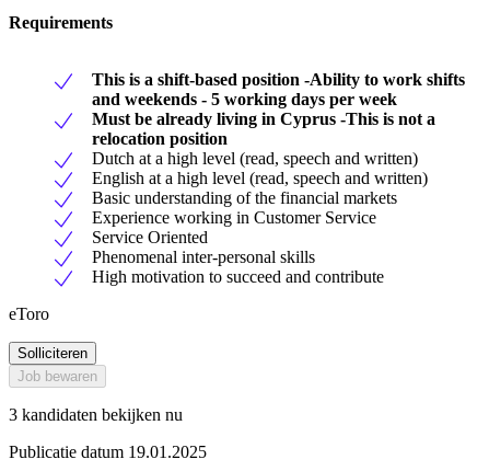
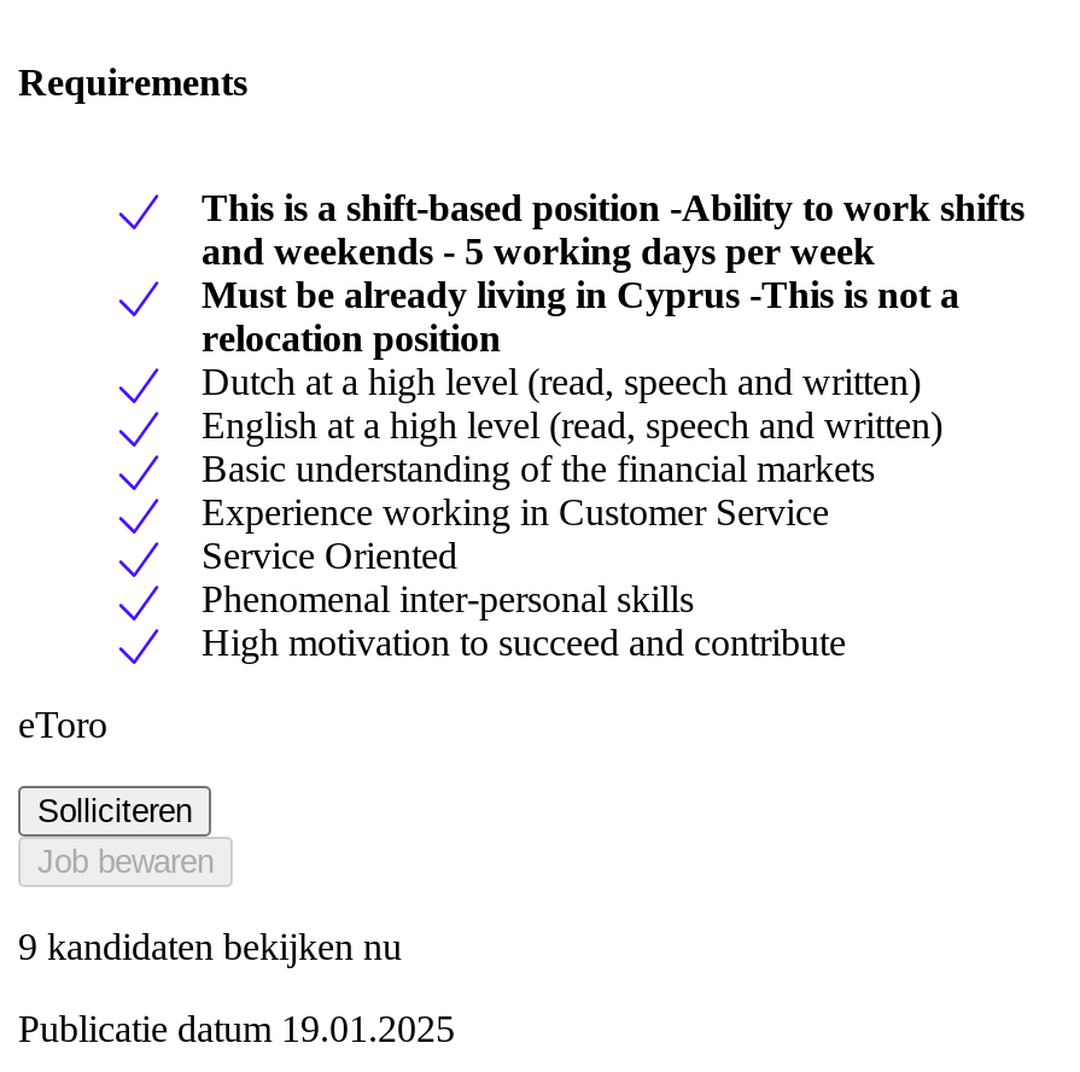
- 3 kandidaten bekijken nu
+ 9 kandidaten bekijken nu
